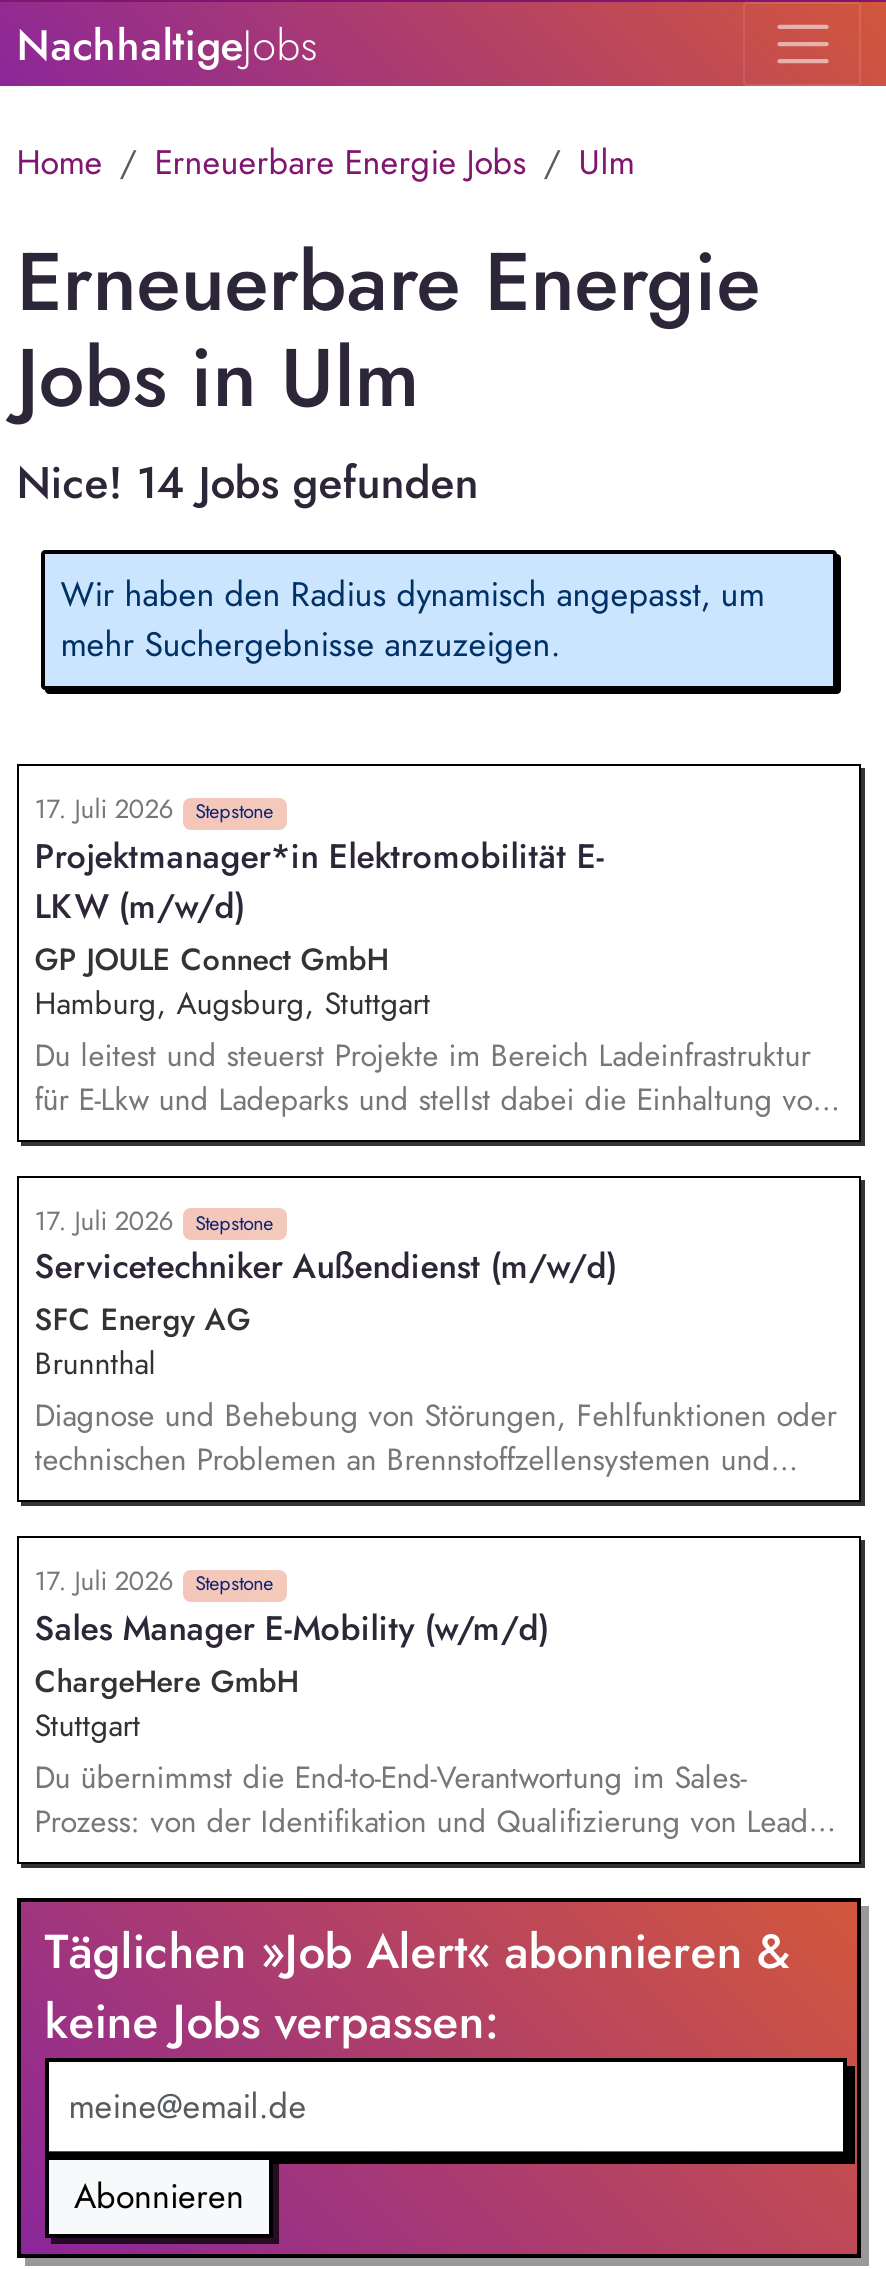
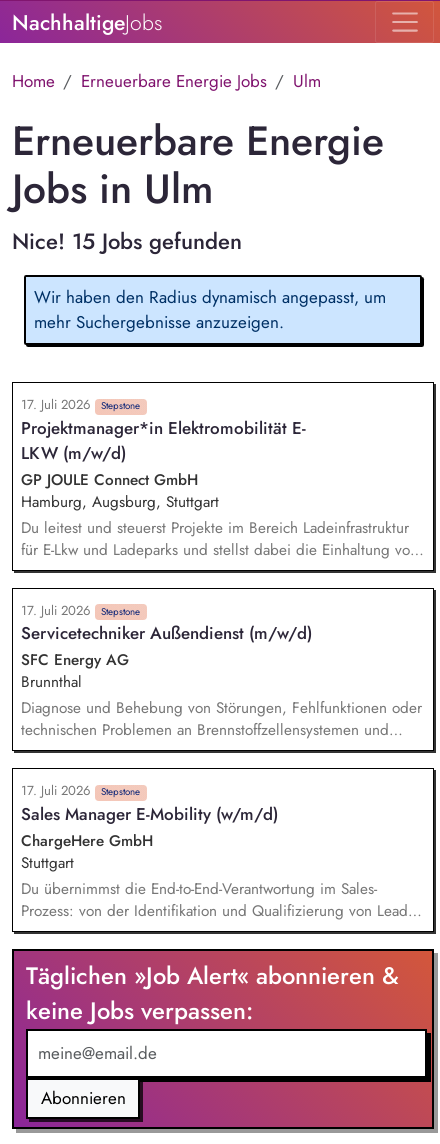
- Nice! 14 Jobs gefunden
+ Nice! 15 Jobs gefunden
